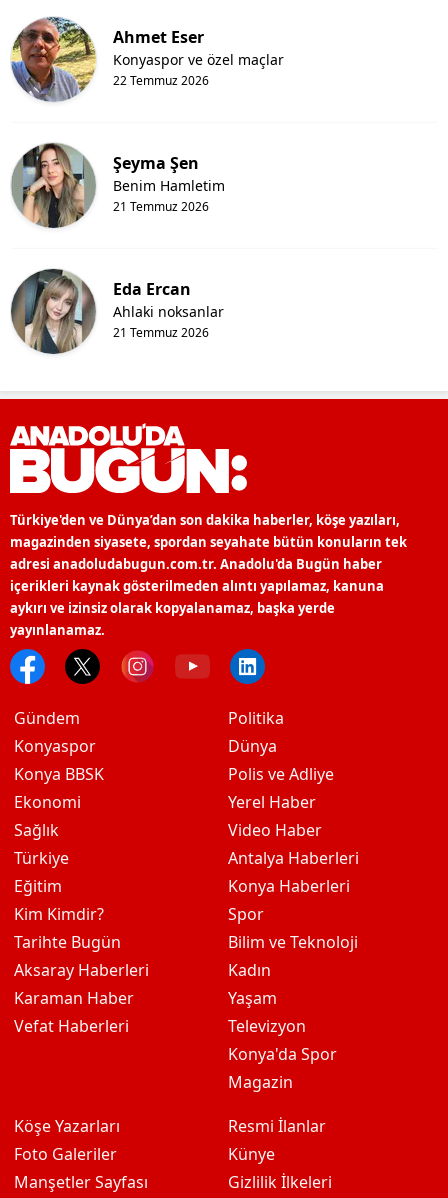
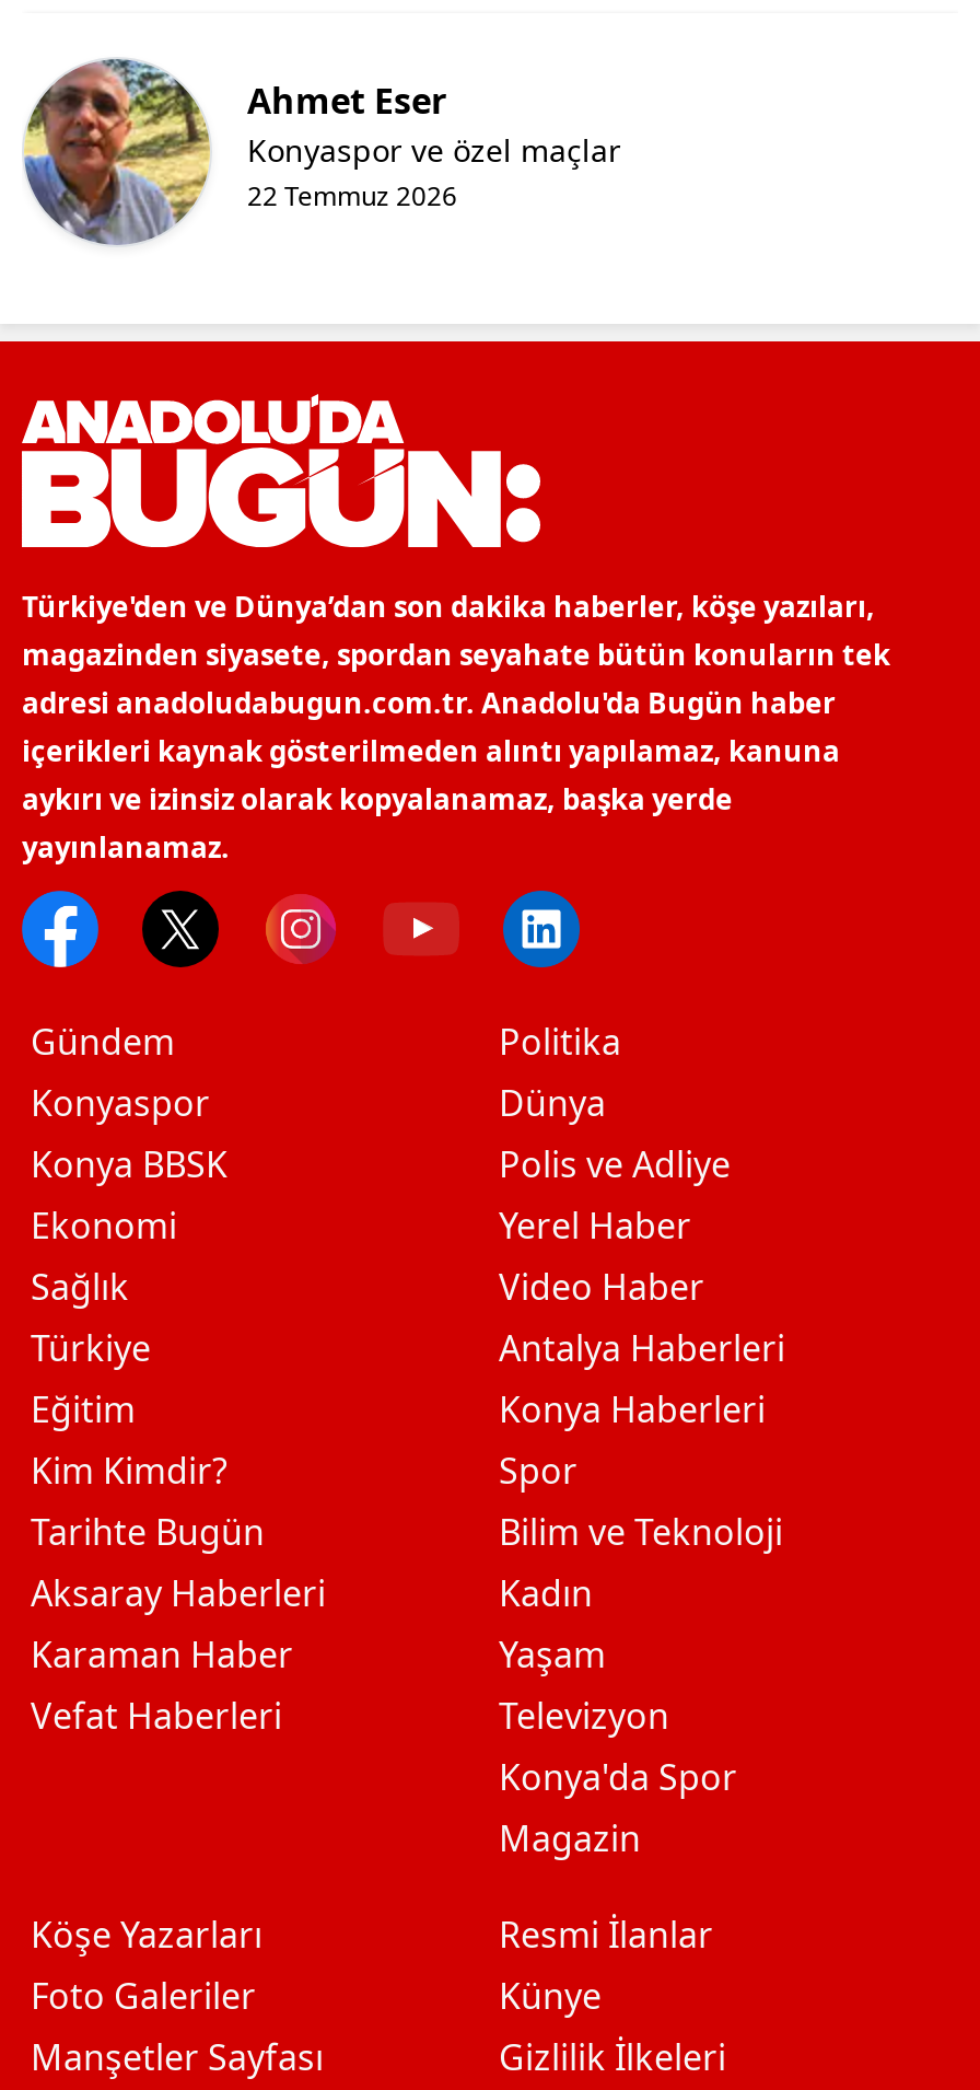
- [image]
- Şeyma Şen
- 21 Temmuz 2026

- Benim Hamletim

- [image]
- Eda Ercan
- 21 Temmuz 2026

- Ahlaki noksanlar
